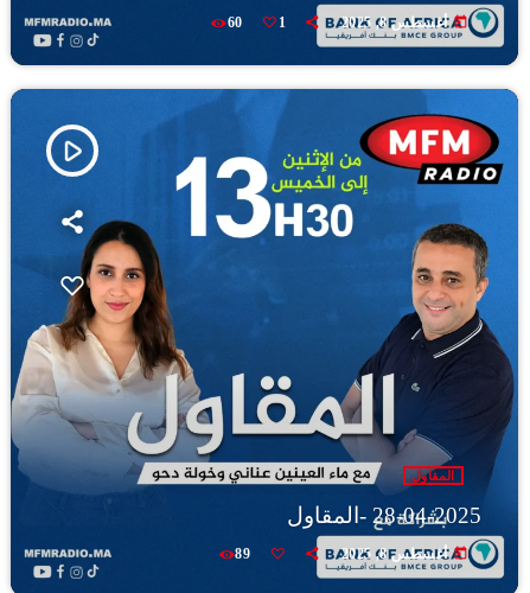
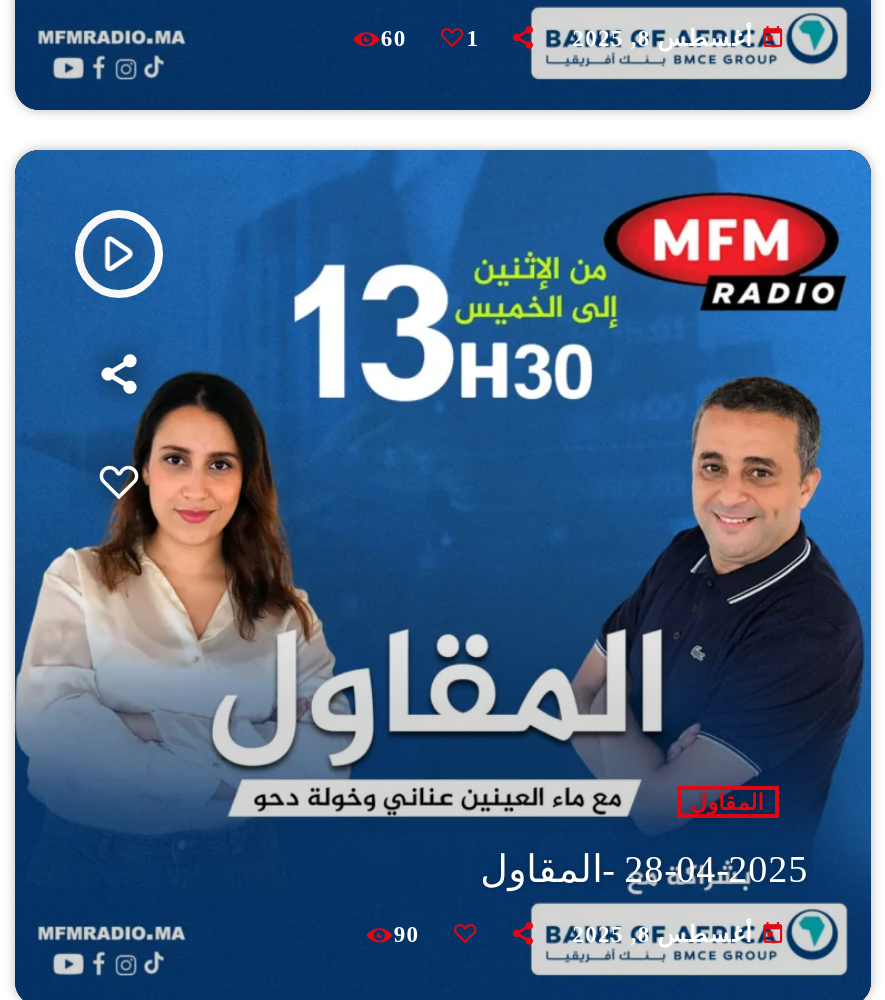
- 89
+ 90
